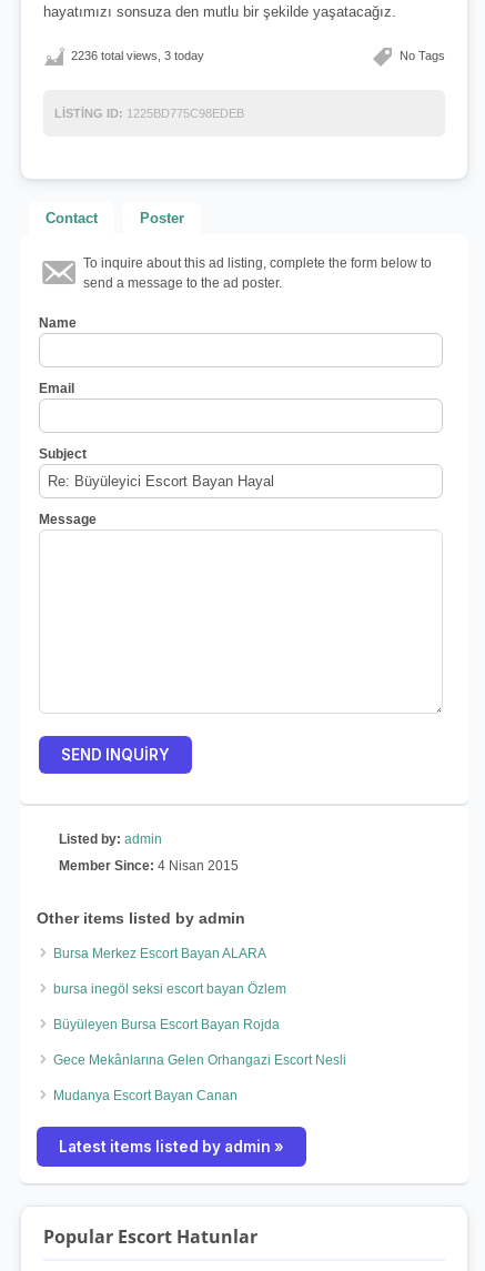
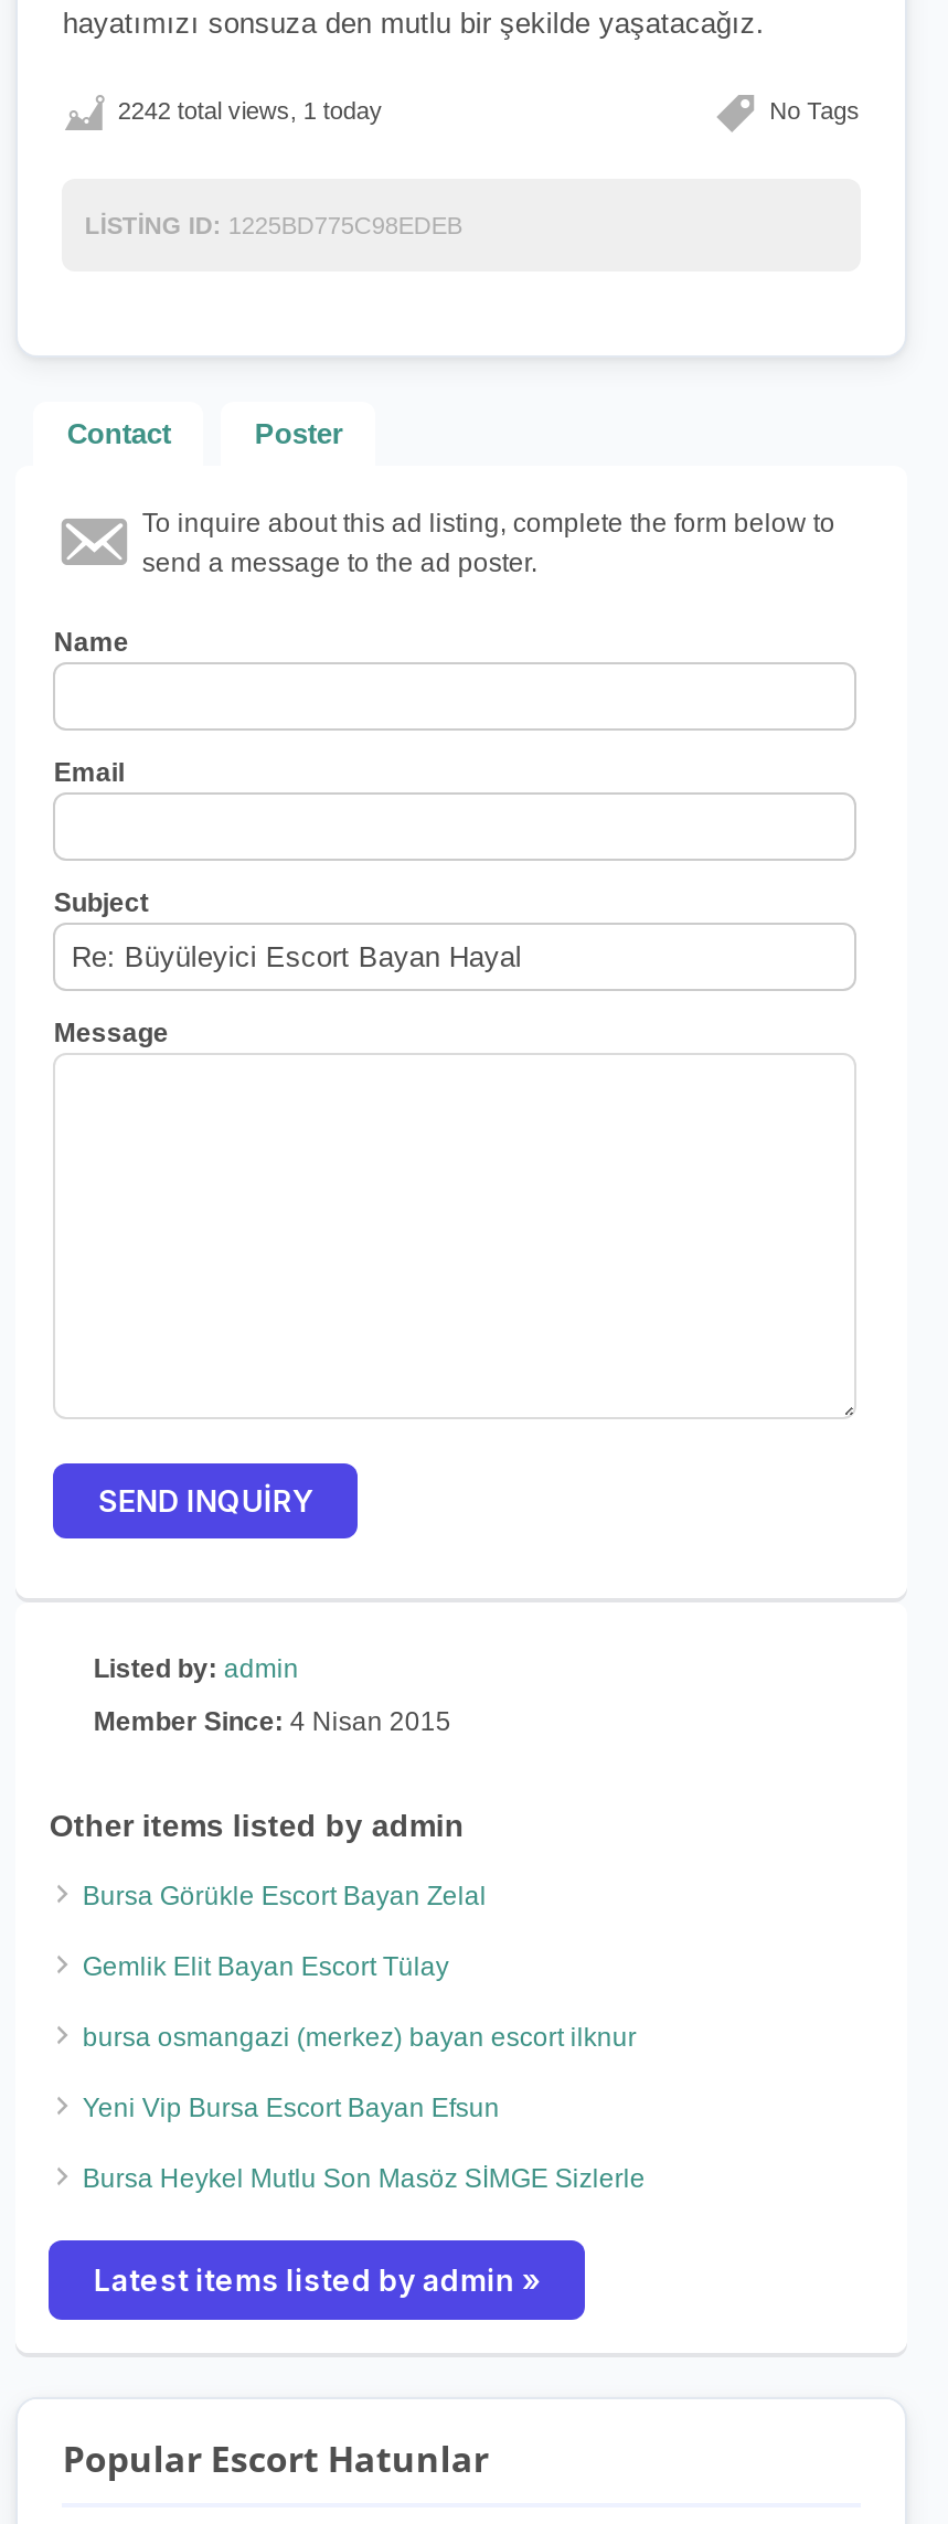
- 2236 total views, 3 today
+ 2242 total views, 1 today

- Bursa Merkez Escort Bayan ALARA
+ Bursa Görükle Escort Bayan Zelal

- bursa inegöl seksi escort bayan Özlem
+ Gemlik Elit Bayan Escort Tülay

- Büyüleyen Bursa Escort Bayan Rojda
+ bursa osmangazi (merkez) bayan escort ilknur

- Gece Mekânlarına Gelen Orhangazi Escort Nesli
+ Yeni Vip Bursa Escort Bayan Efsun

- Mudanya Escort Bayan Canan
+ Bursa Heykel Mutlu Son Masöz SİMGE Sizlerle
